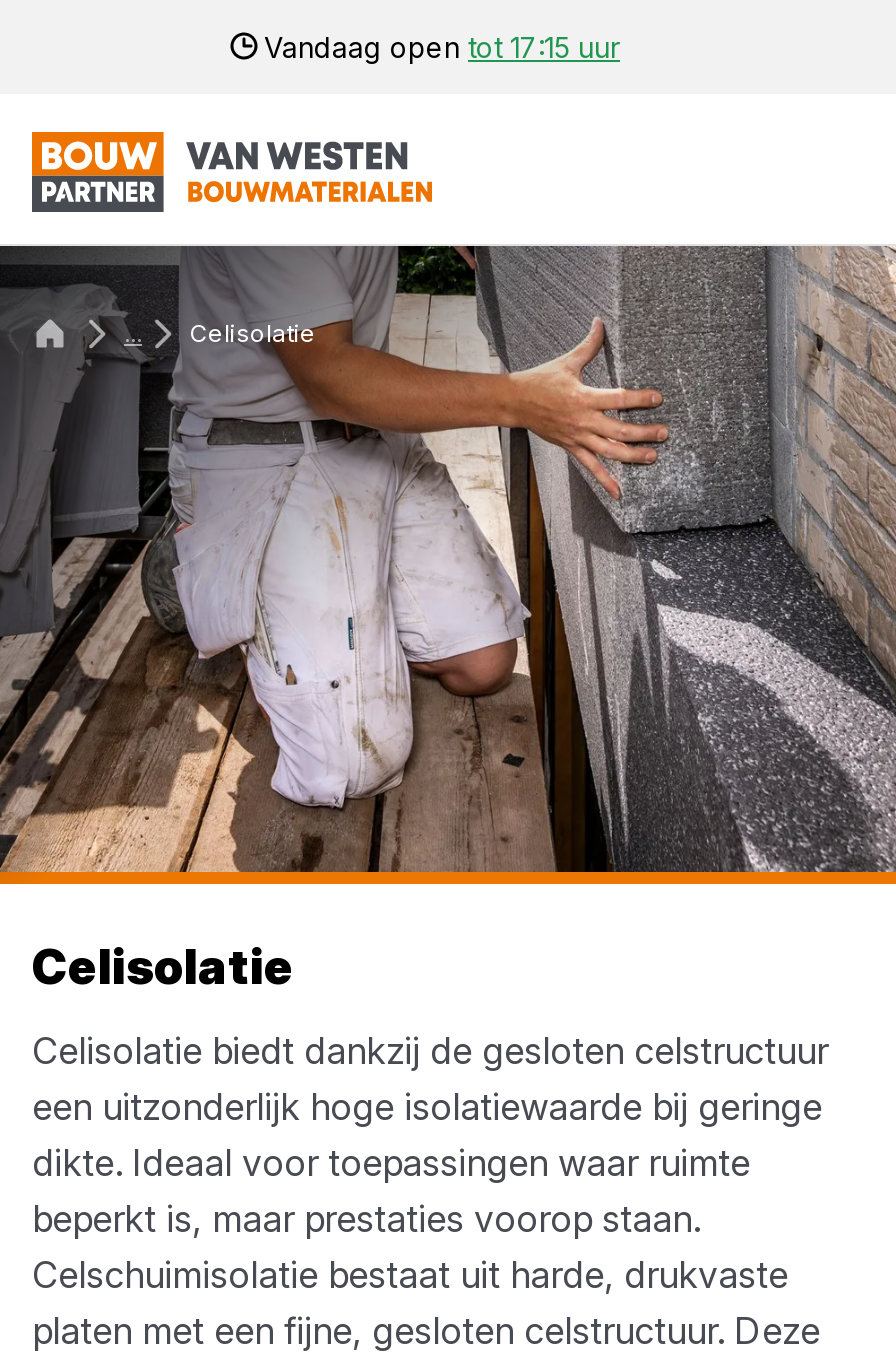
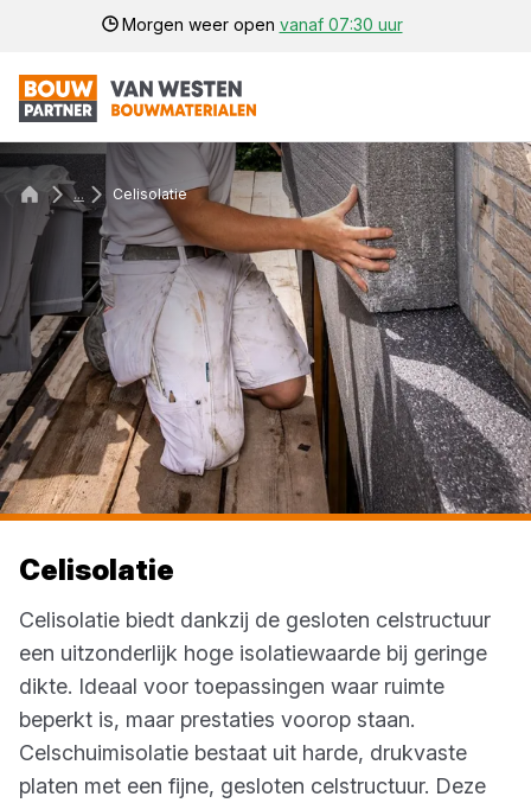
- Vandaag open tot 17:15 uur
+ Morgen weer open vanaf 07:30 uur
